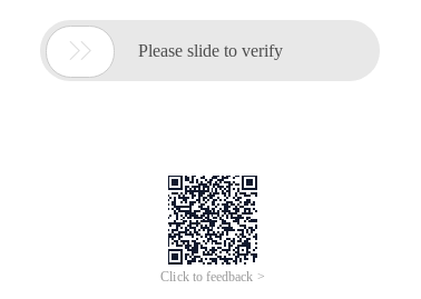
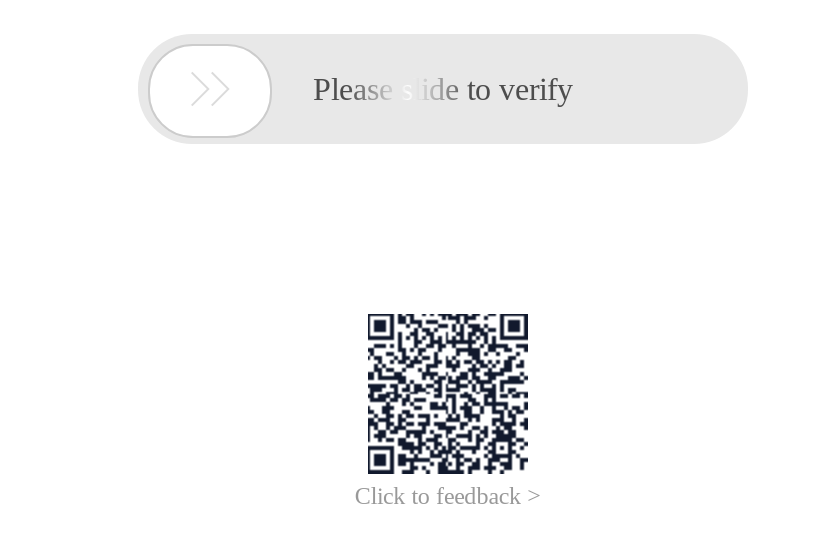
- [image]
+ [image]
